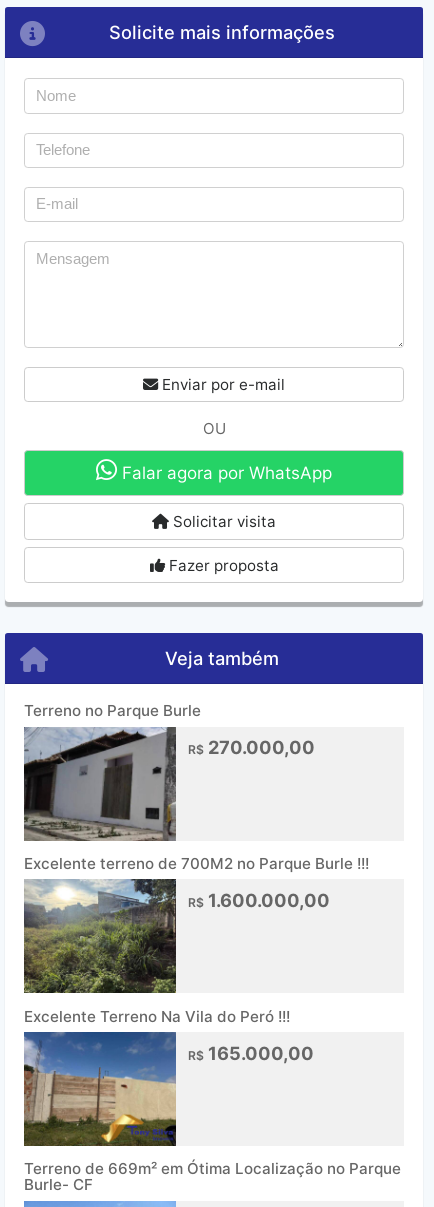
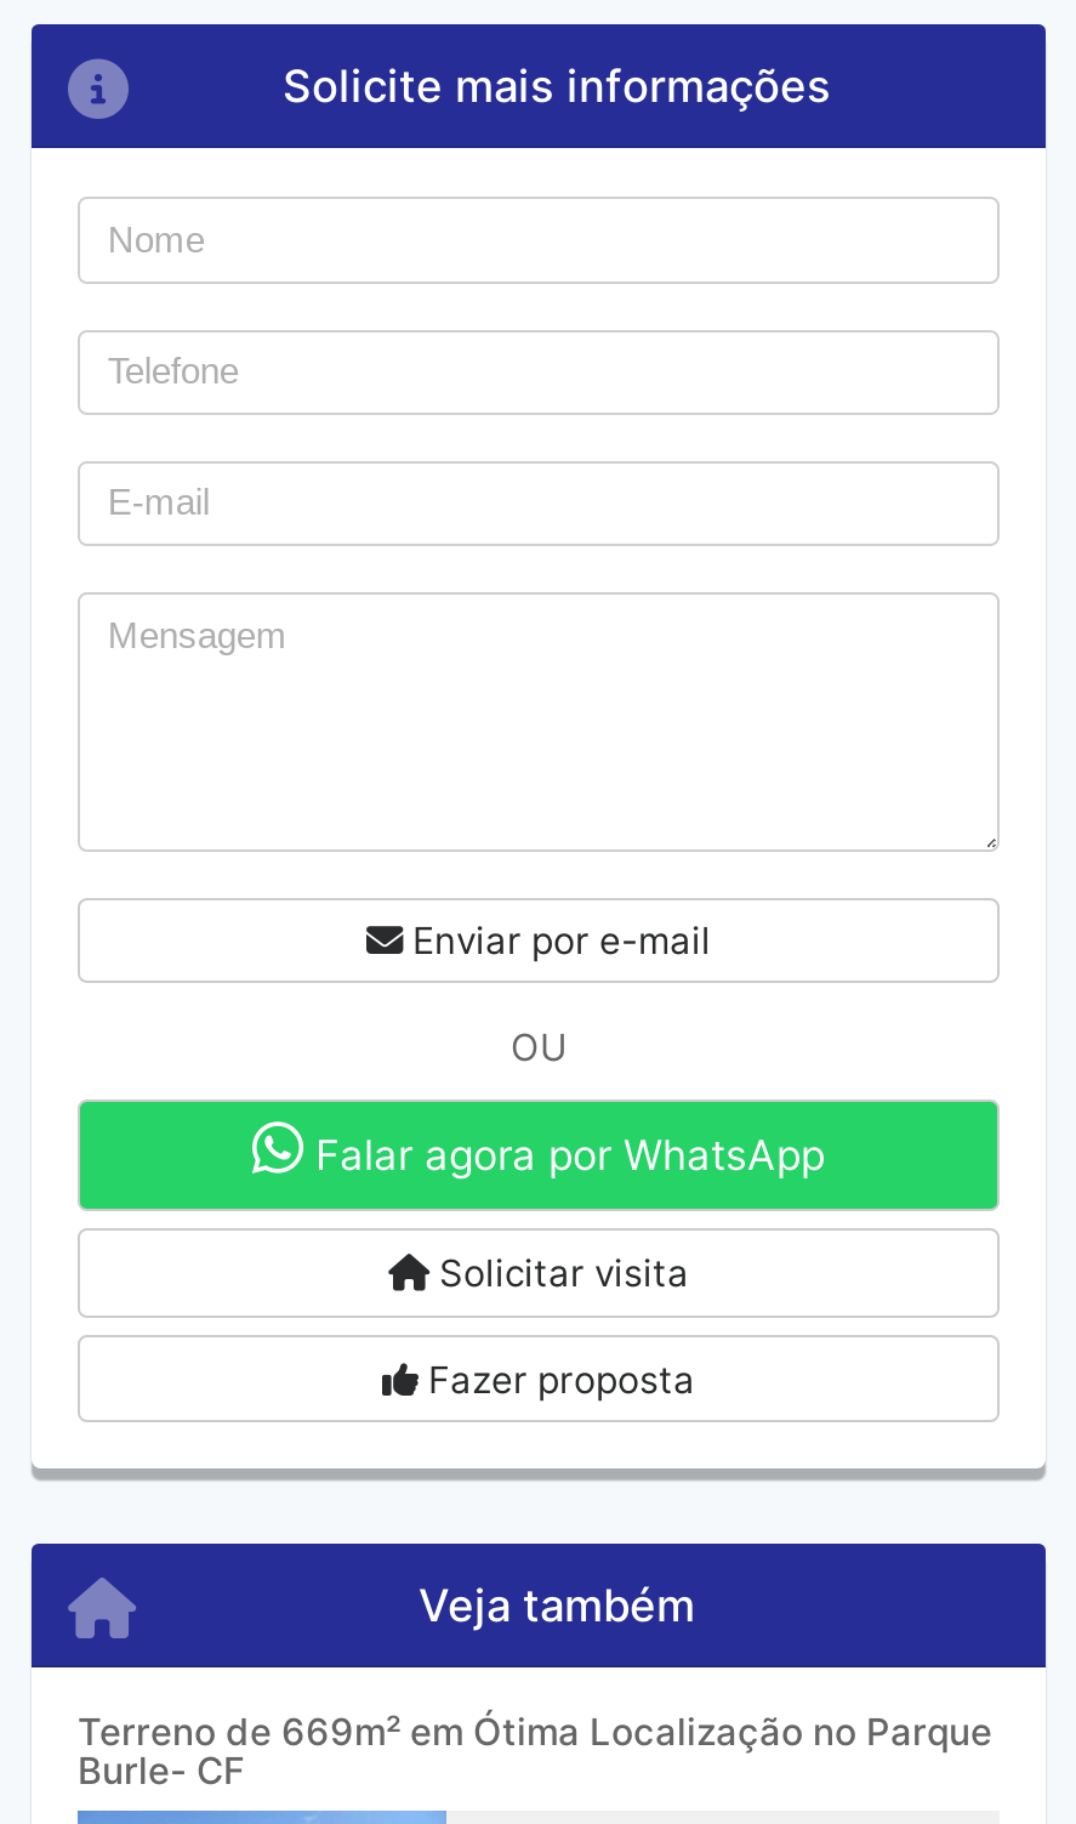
- [image]
- Terreno no Parque Burle
- R$270.000,00

- [image]
- Excelente terreno de 700M2 no Parque Burle !!!
- R$1.600.000,00

- [image]
- Excelente Terreno Na Vila do Peró !!!
- R$165.000,00
